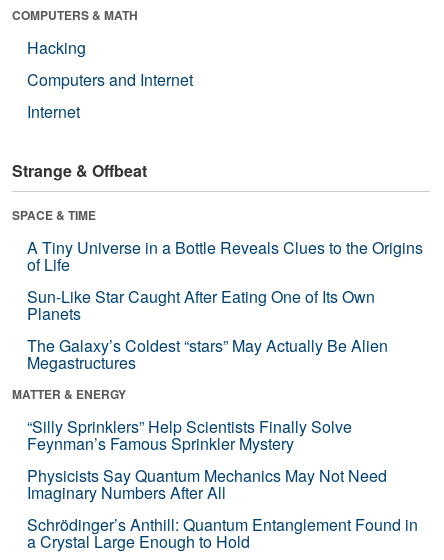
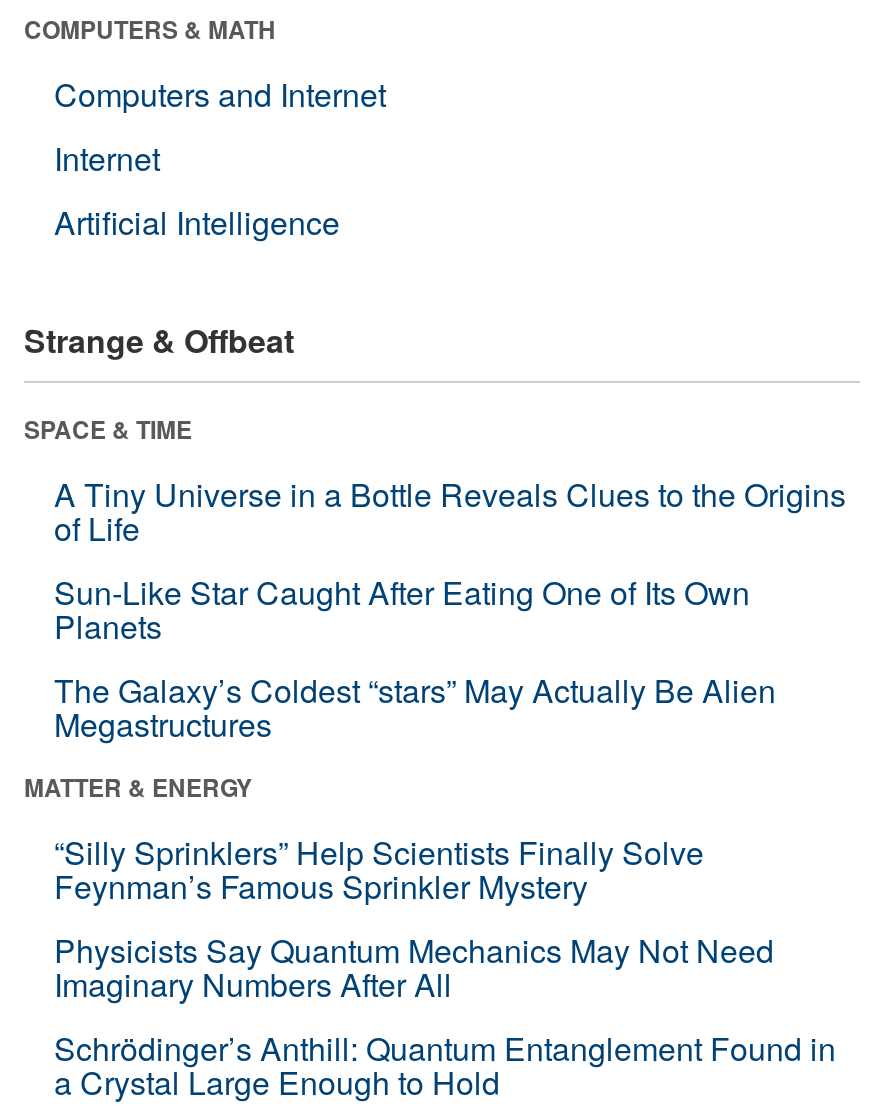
- Hacking

moved up: Computers and Internet | Internet

+ Artificial Intelligence
